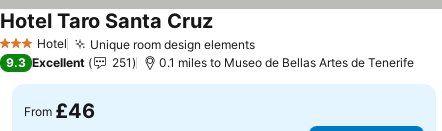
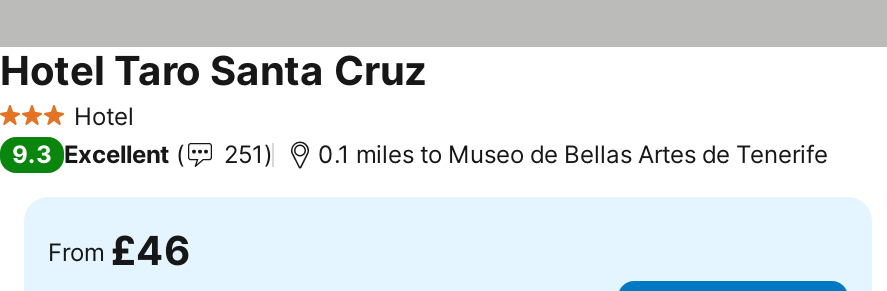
- Unique room design elements
